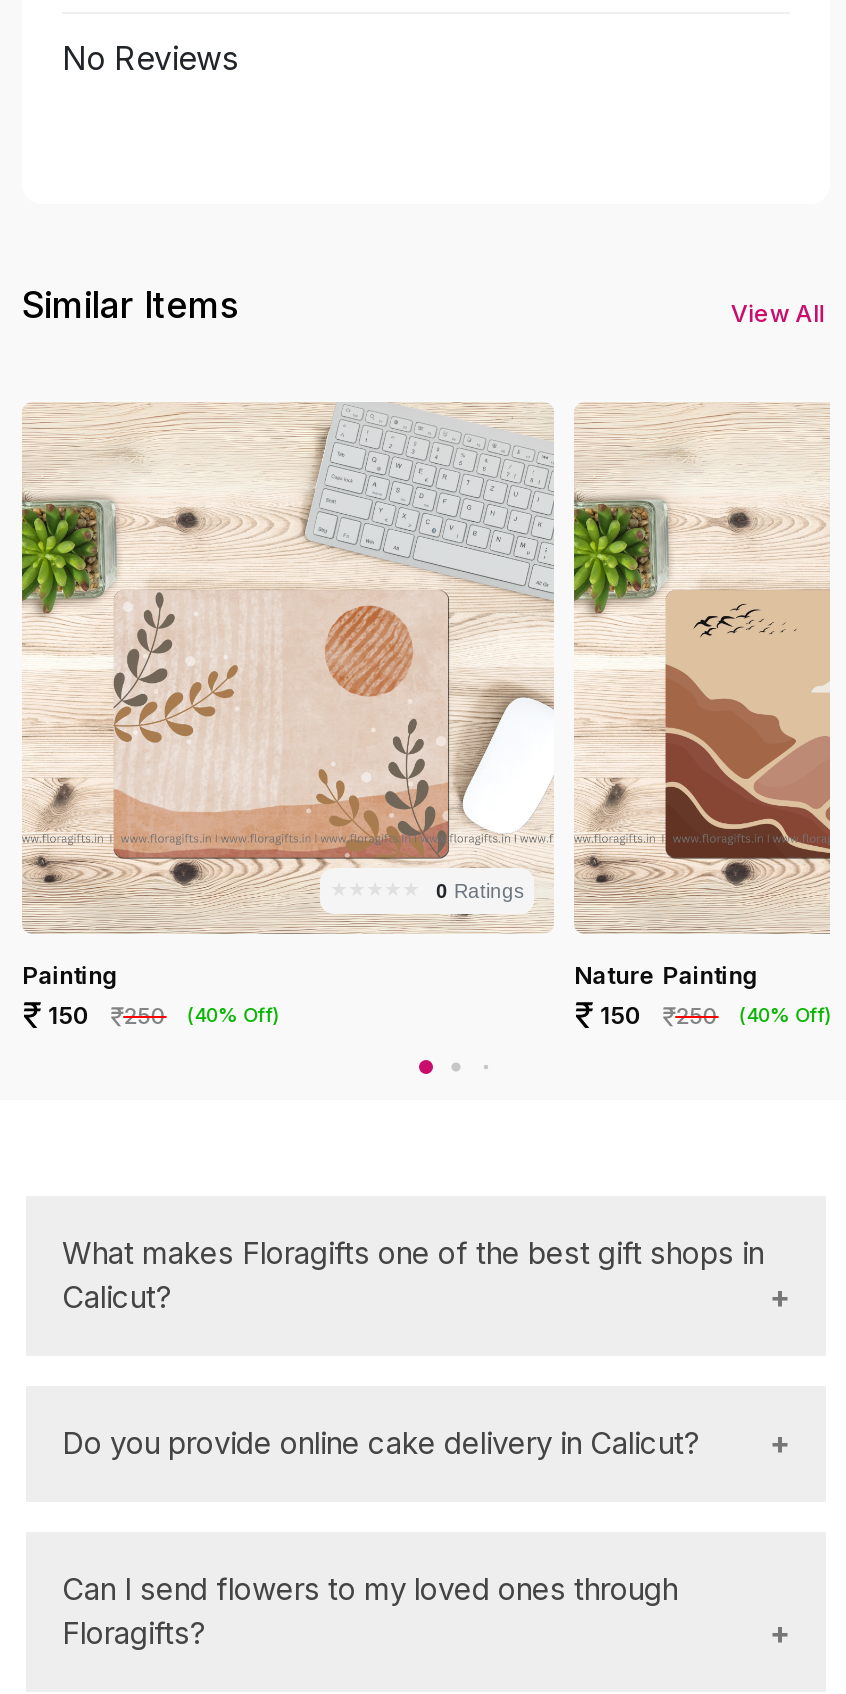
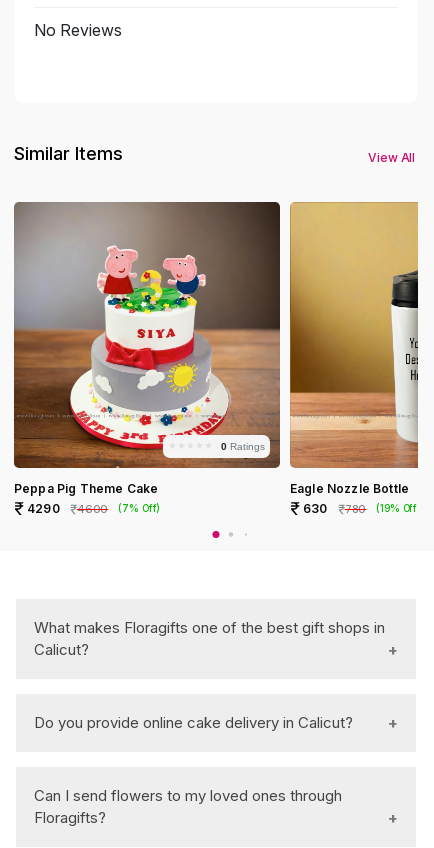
- [image]
- Painting
- 150
- 250
- (40% Off)
+ [image]
+ Peppa Pig Theme Cake
+ 4290
+ 4600
+ (7% Off)

- [image]
- Nature Painting
- 150
- 250
- (40% Off)
+ [image]
+ Eagle Nozzle Bottle
+ 630
+ 780
+ (19% Off)
